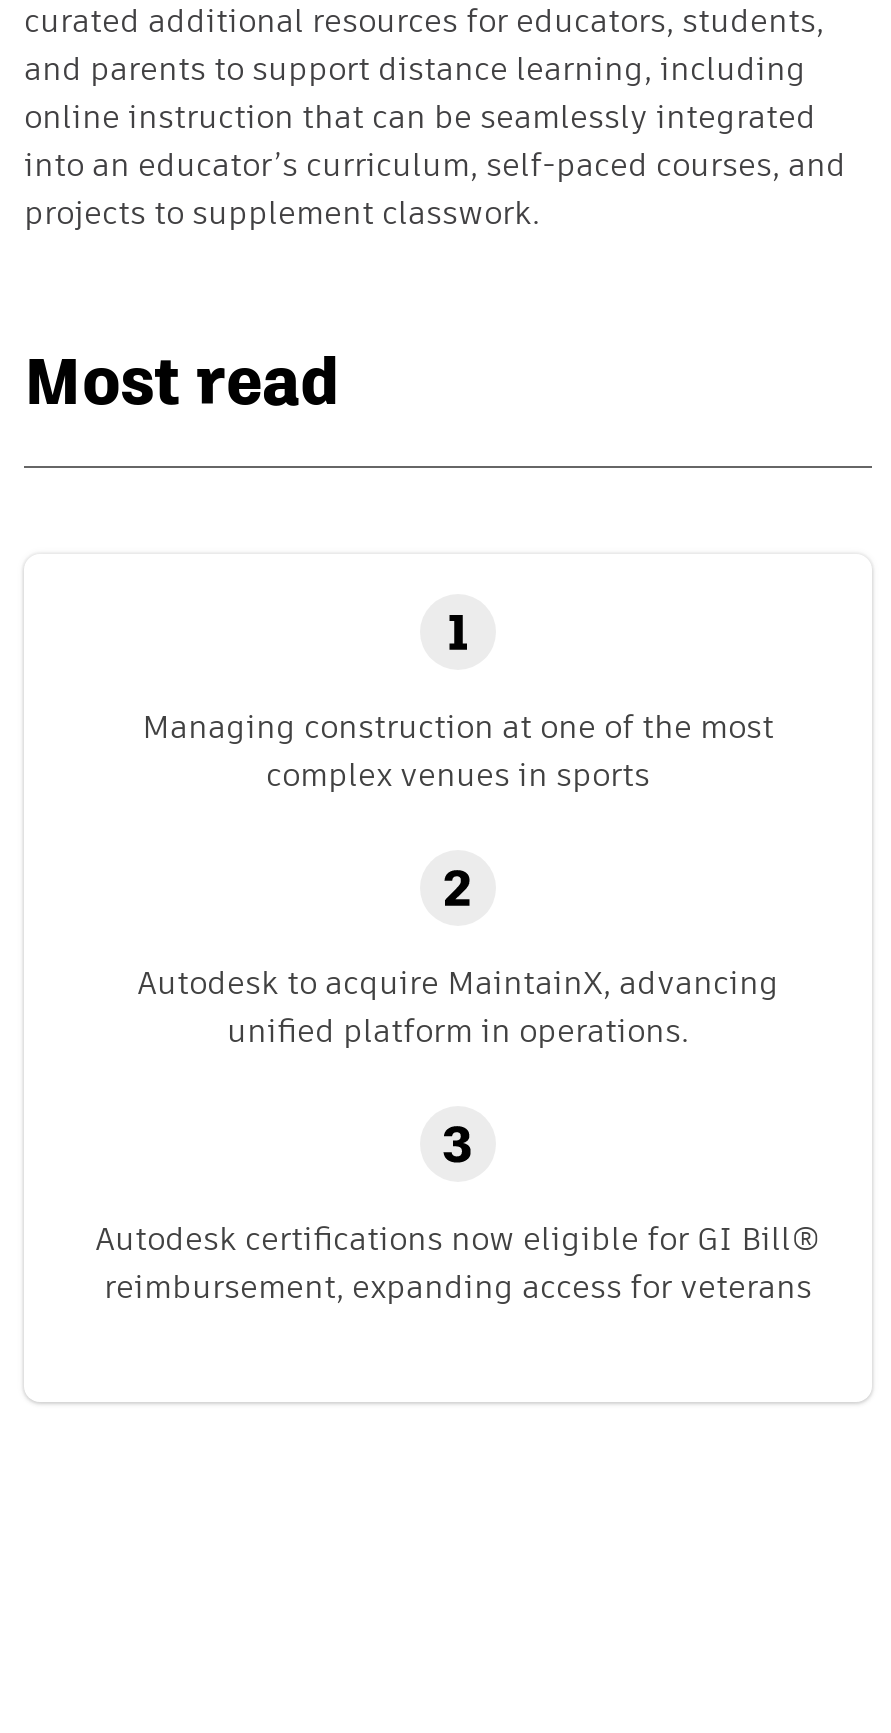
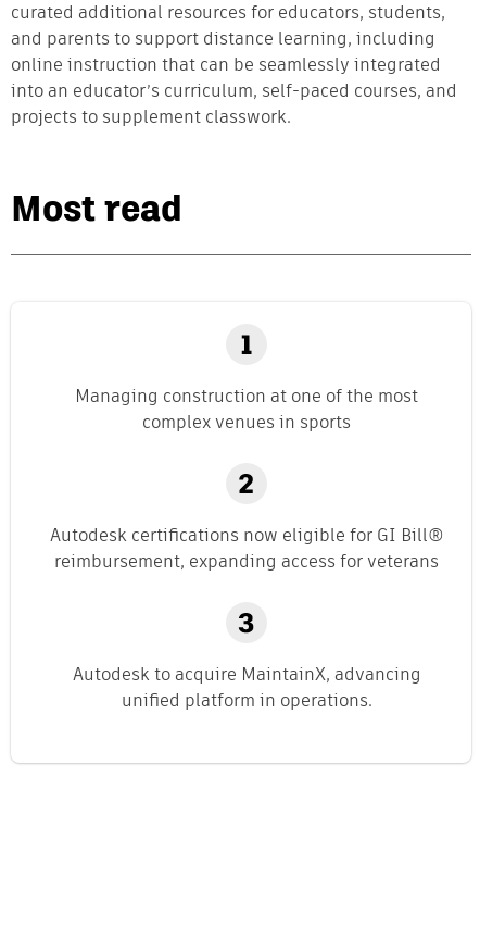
moved down: Autodesk to acquire MaintainX, advancing | unified platform in operations.

moved up: Autodesk certifications now eligible for GI Bill® | reimbursement, expanding access for veterans
